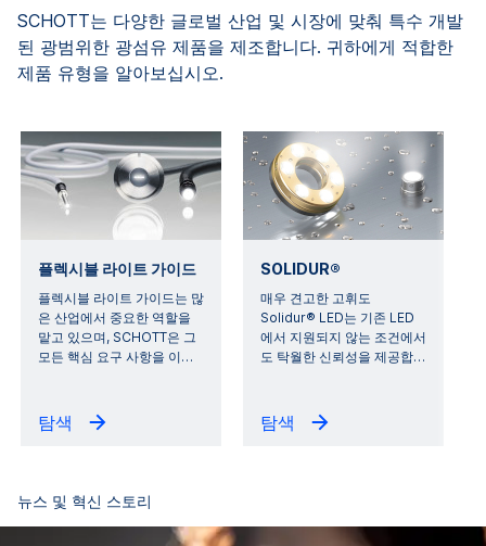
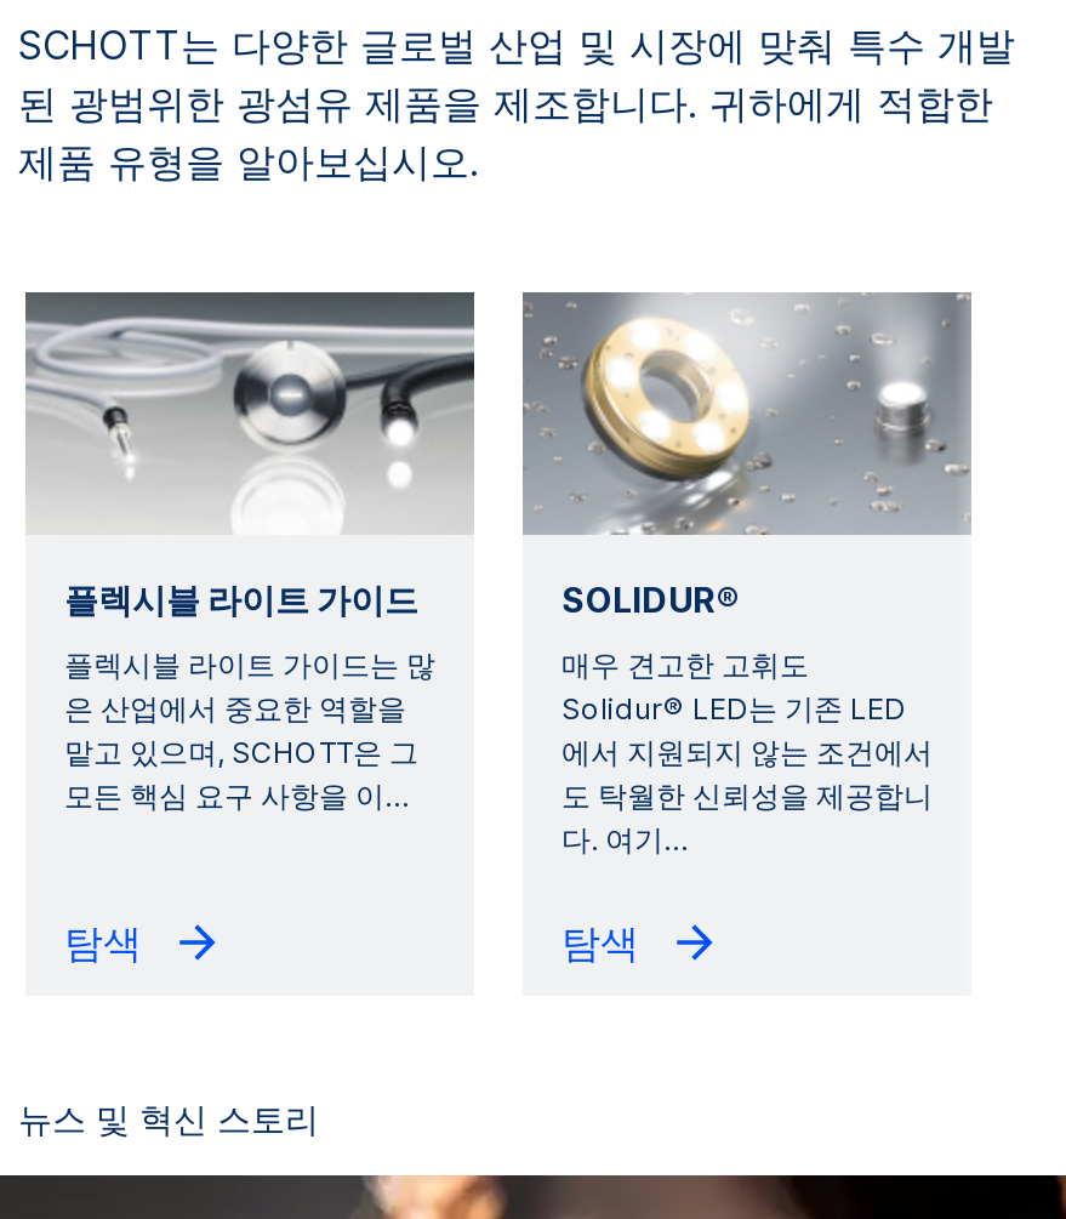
- 도 탁월한 신뢰성을 제공합 …
+ 도 탁월한 신뢰성을 제공합니
+ 다. 여기 …
